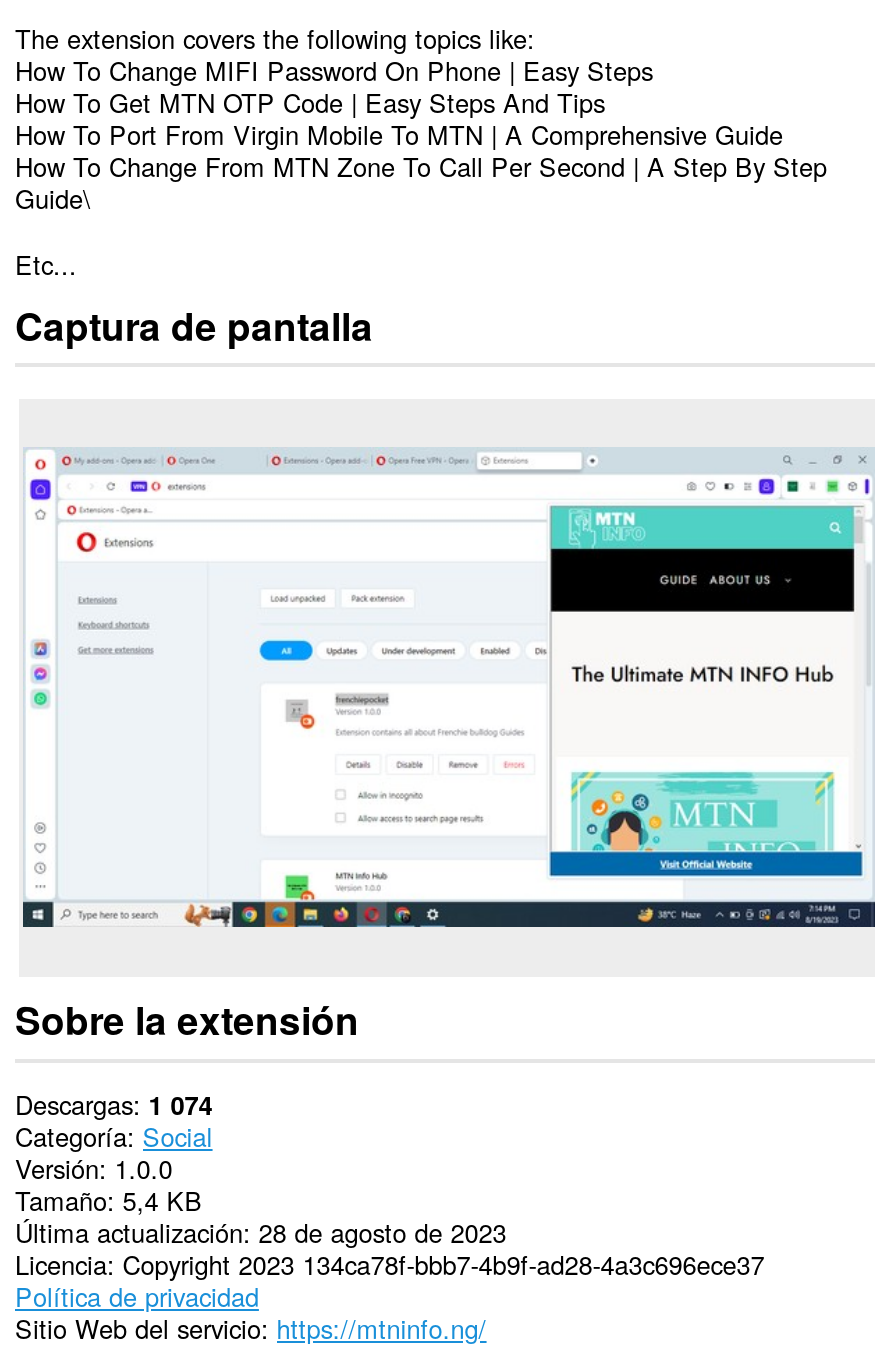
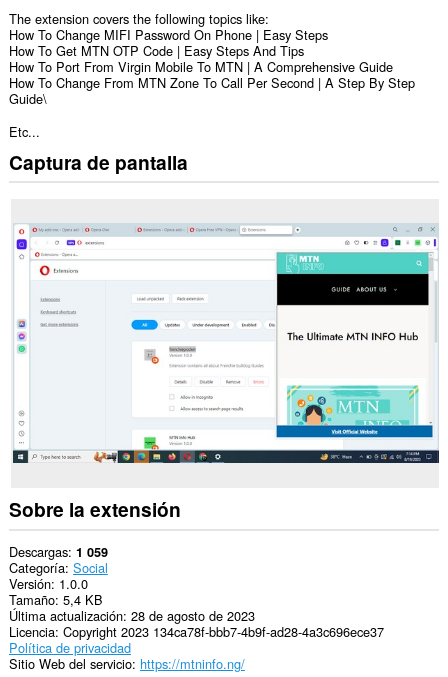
- Descargas 1 074
+ Descargas 1 059
